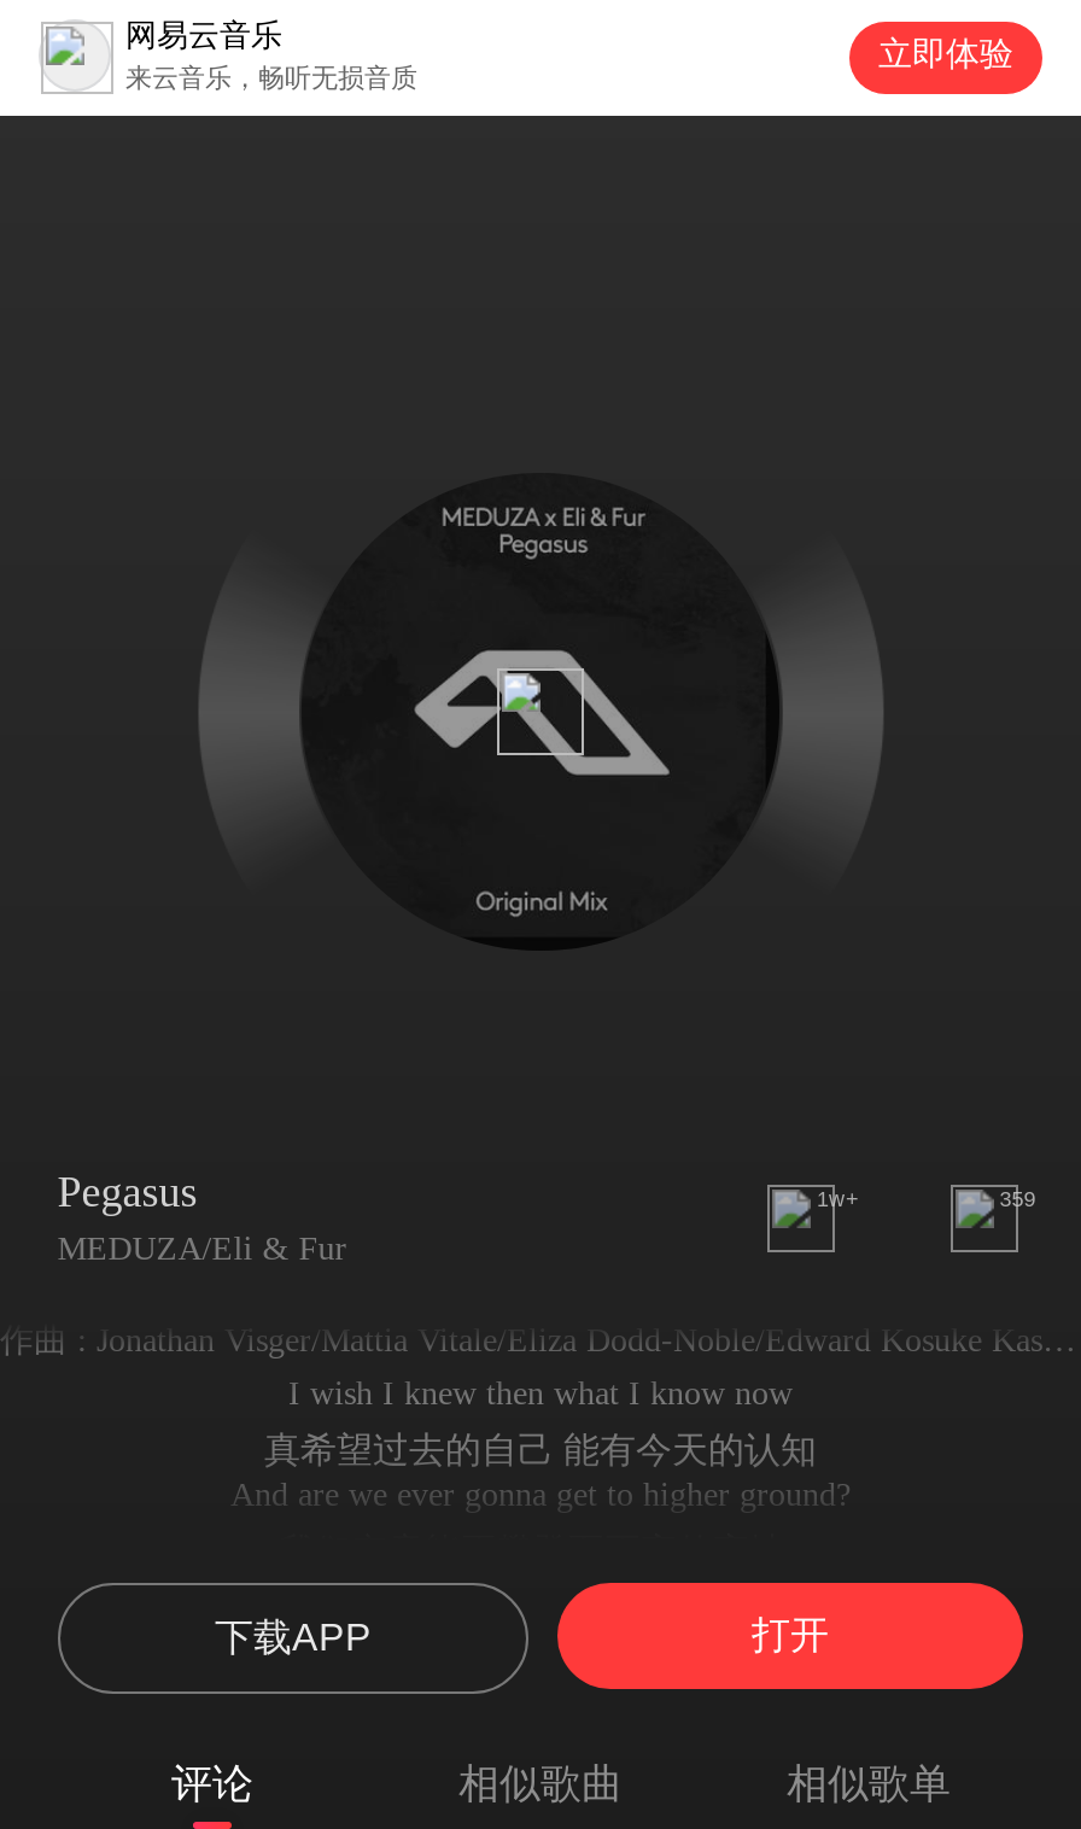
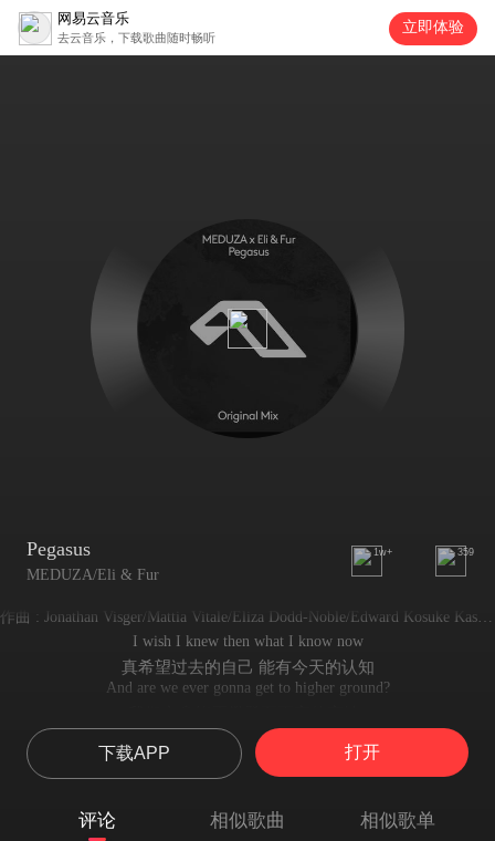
- 来云音乐，畅听无损音质
+ 去云音乐，下载歌曲随时畅听
